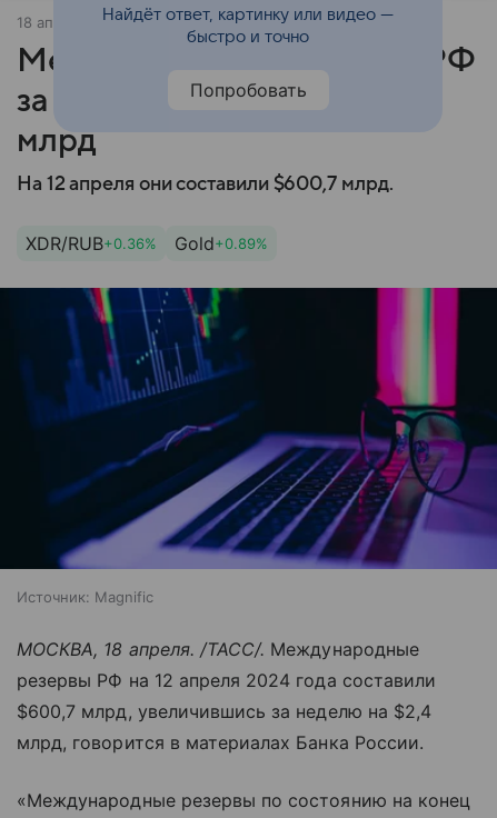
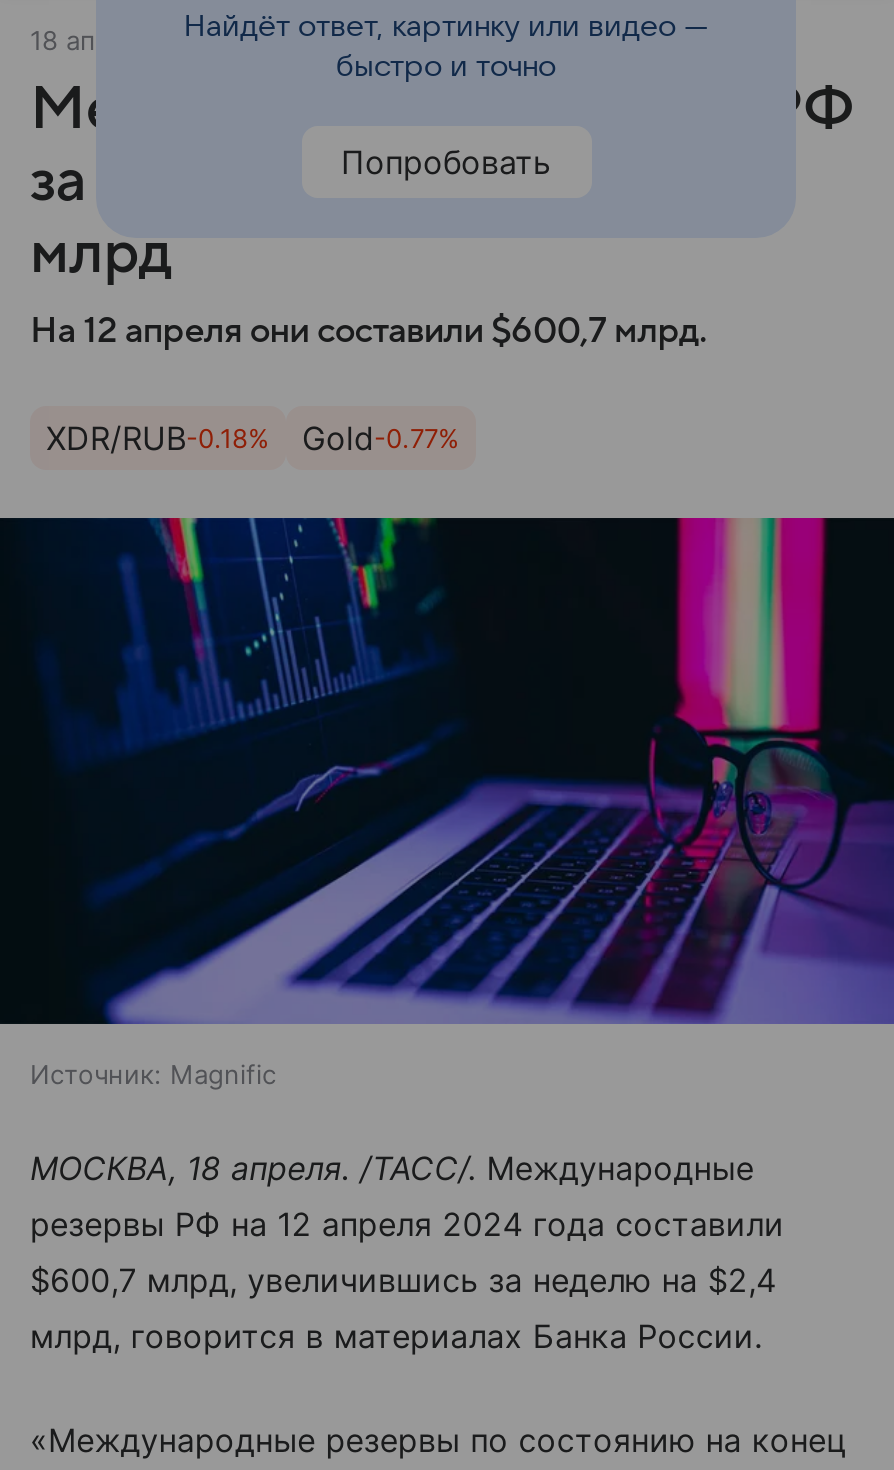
- XDR/RUB+0.36%
+ XDR/RUB-0.18%

- Gold+0.89%
+ Gold-0.77%
